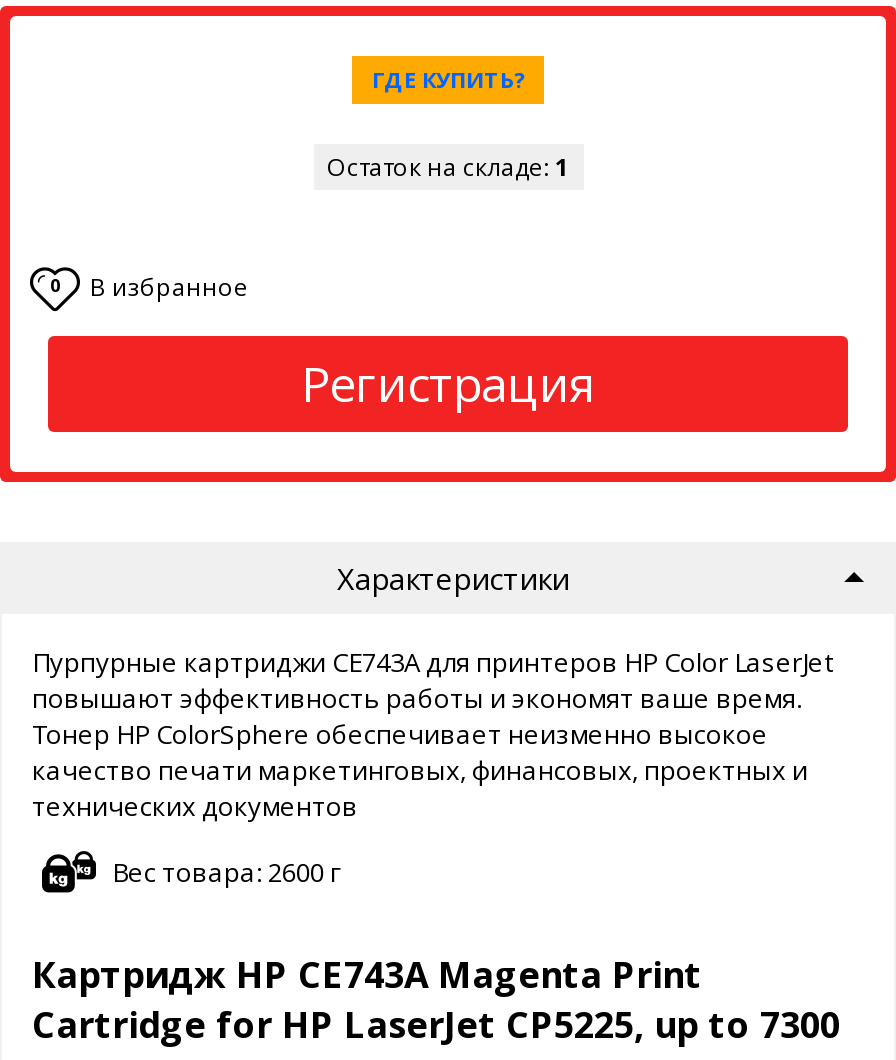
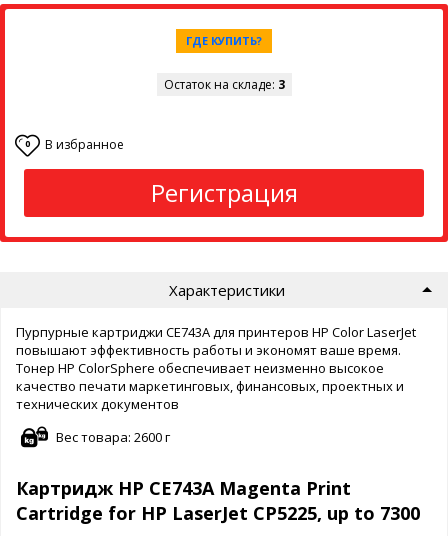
- Остаток на складе: 1
+ Остаток на складе: 3
